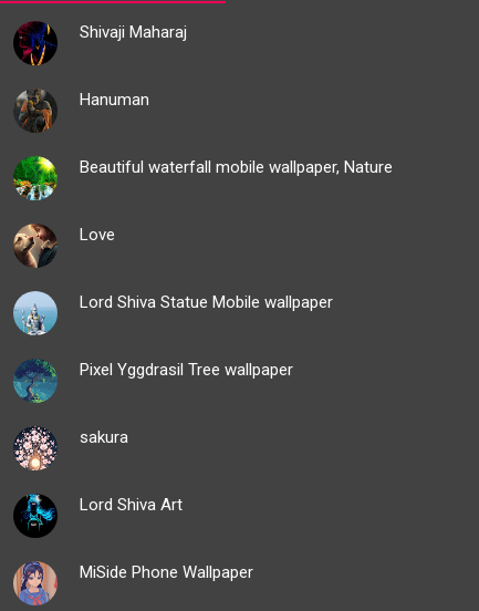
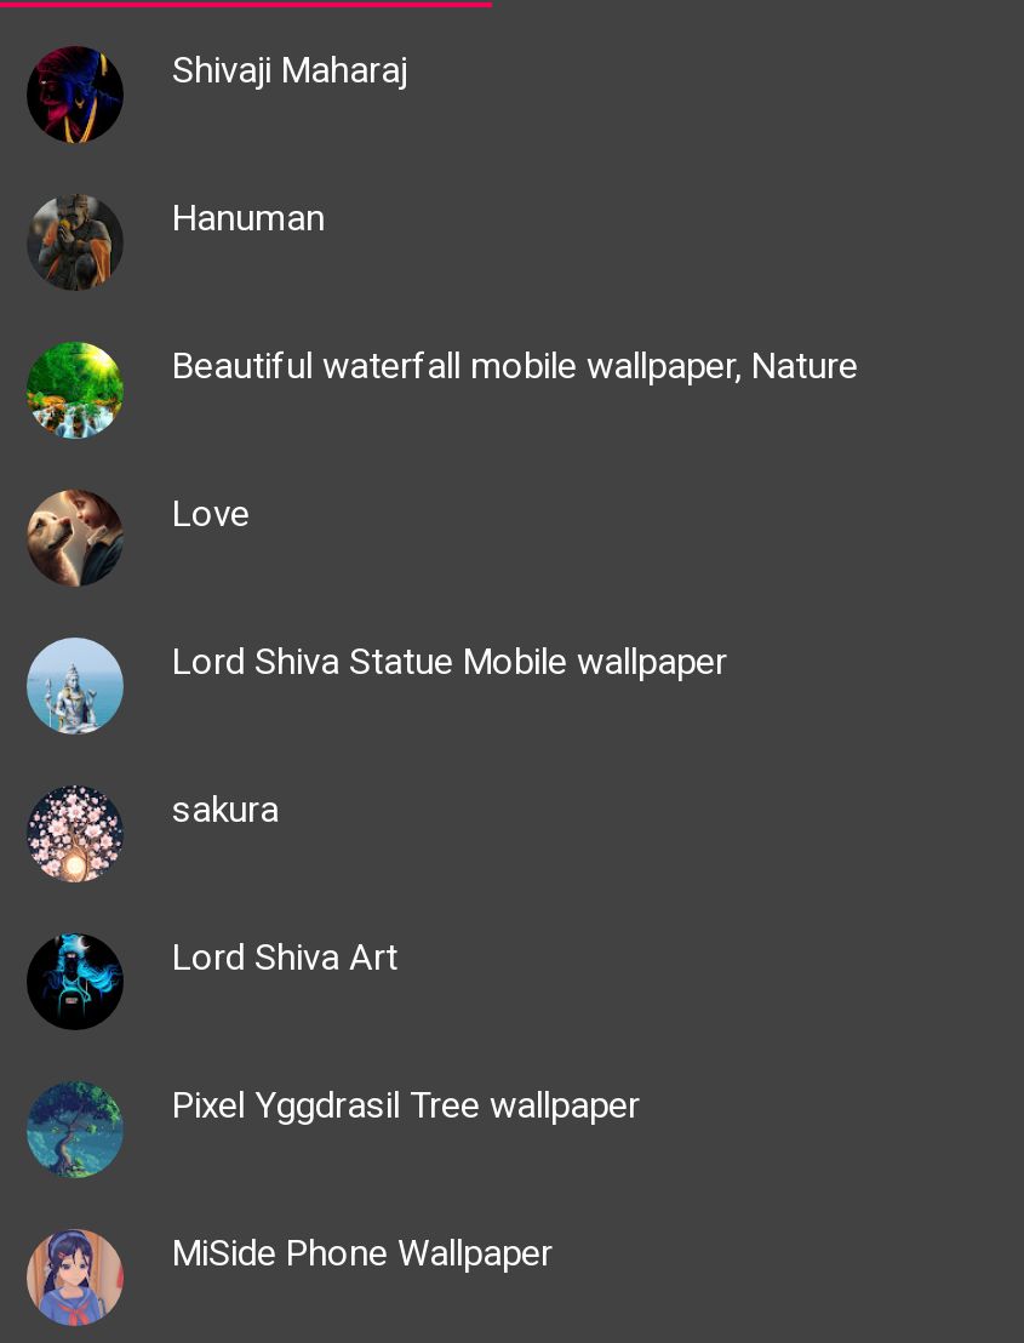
moved down: [image] | Pixel Yggdrasil Tree wallpaper

moved up: [image] | sakura | Lord Shiva Art

moved up: [image]
